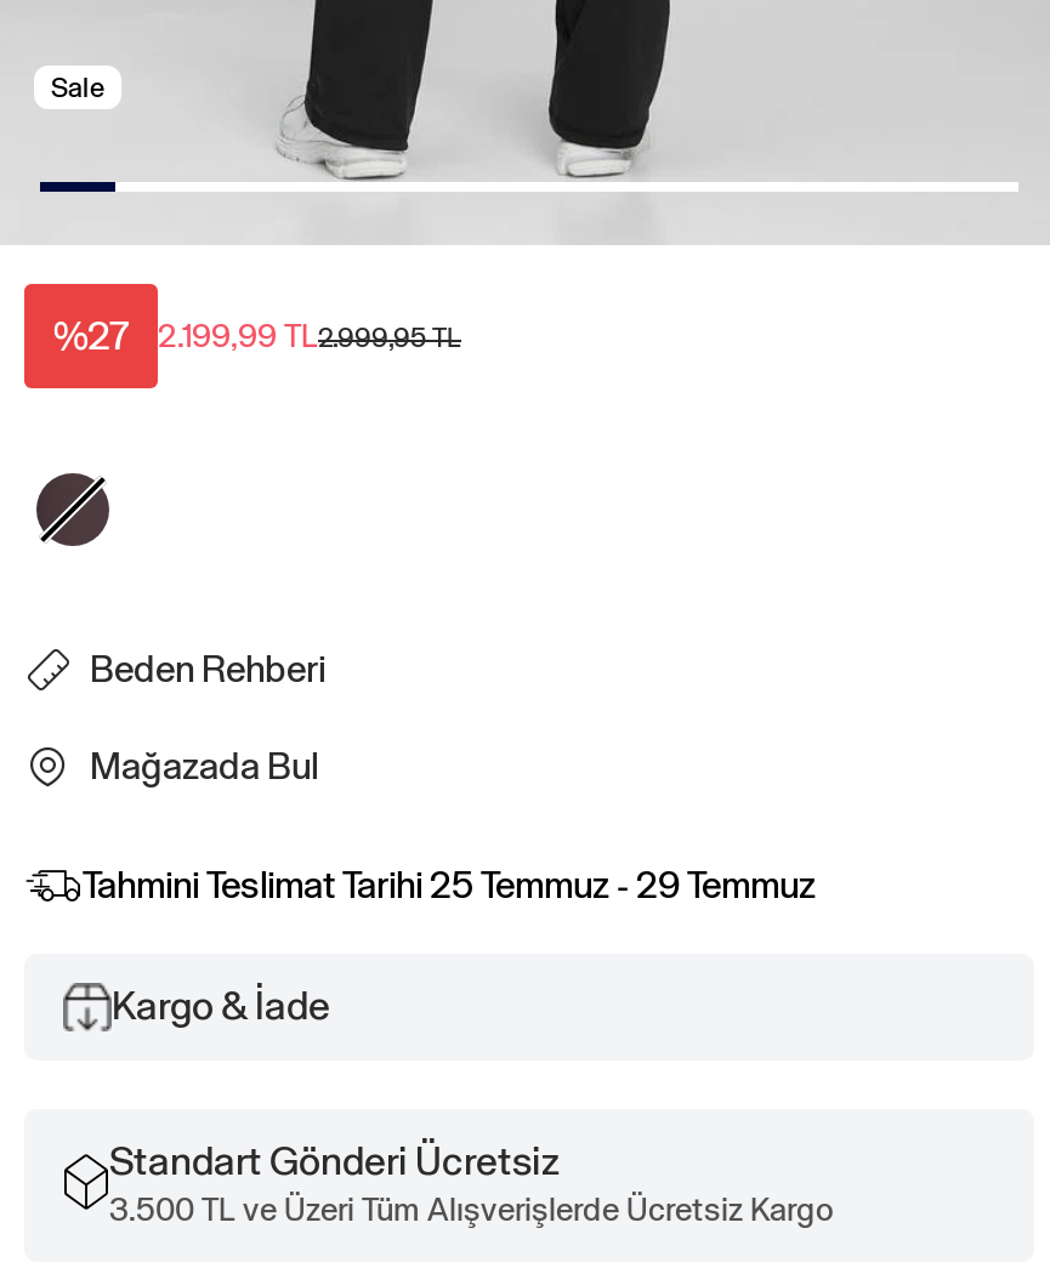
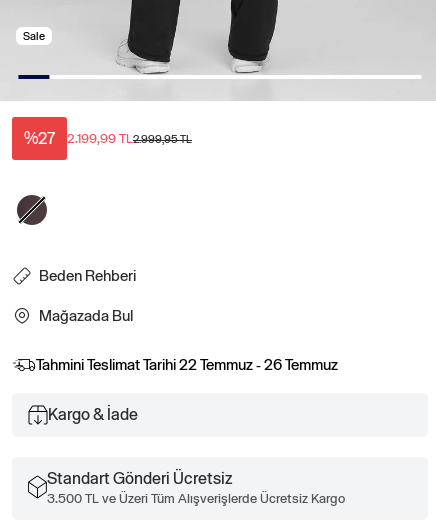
- Tahmini Teslimat Tarihi 25 Temmuz - 29 Temmuz
+ Tahmini Teslimat Tarihi 22 Temmuz - 26 Temmuz
